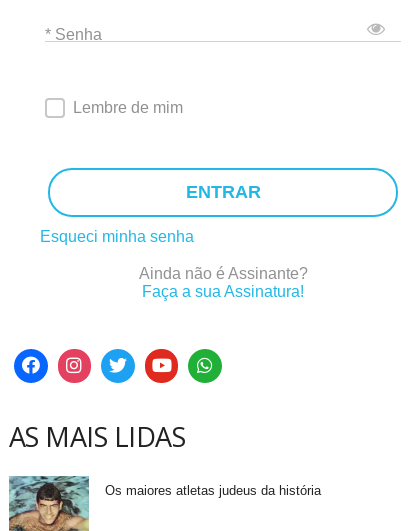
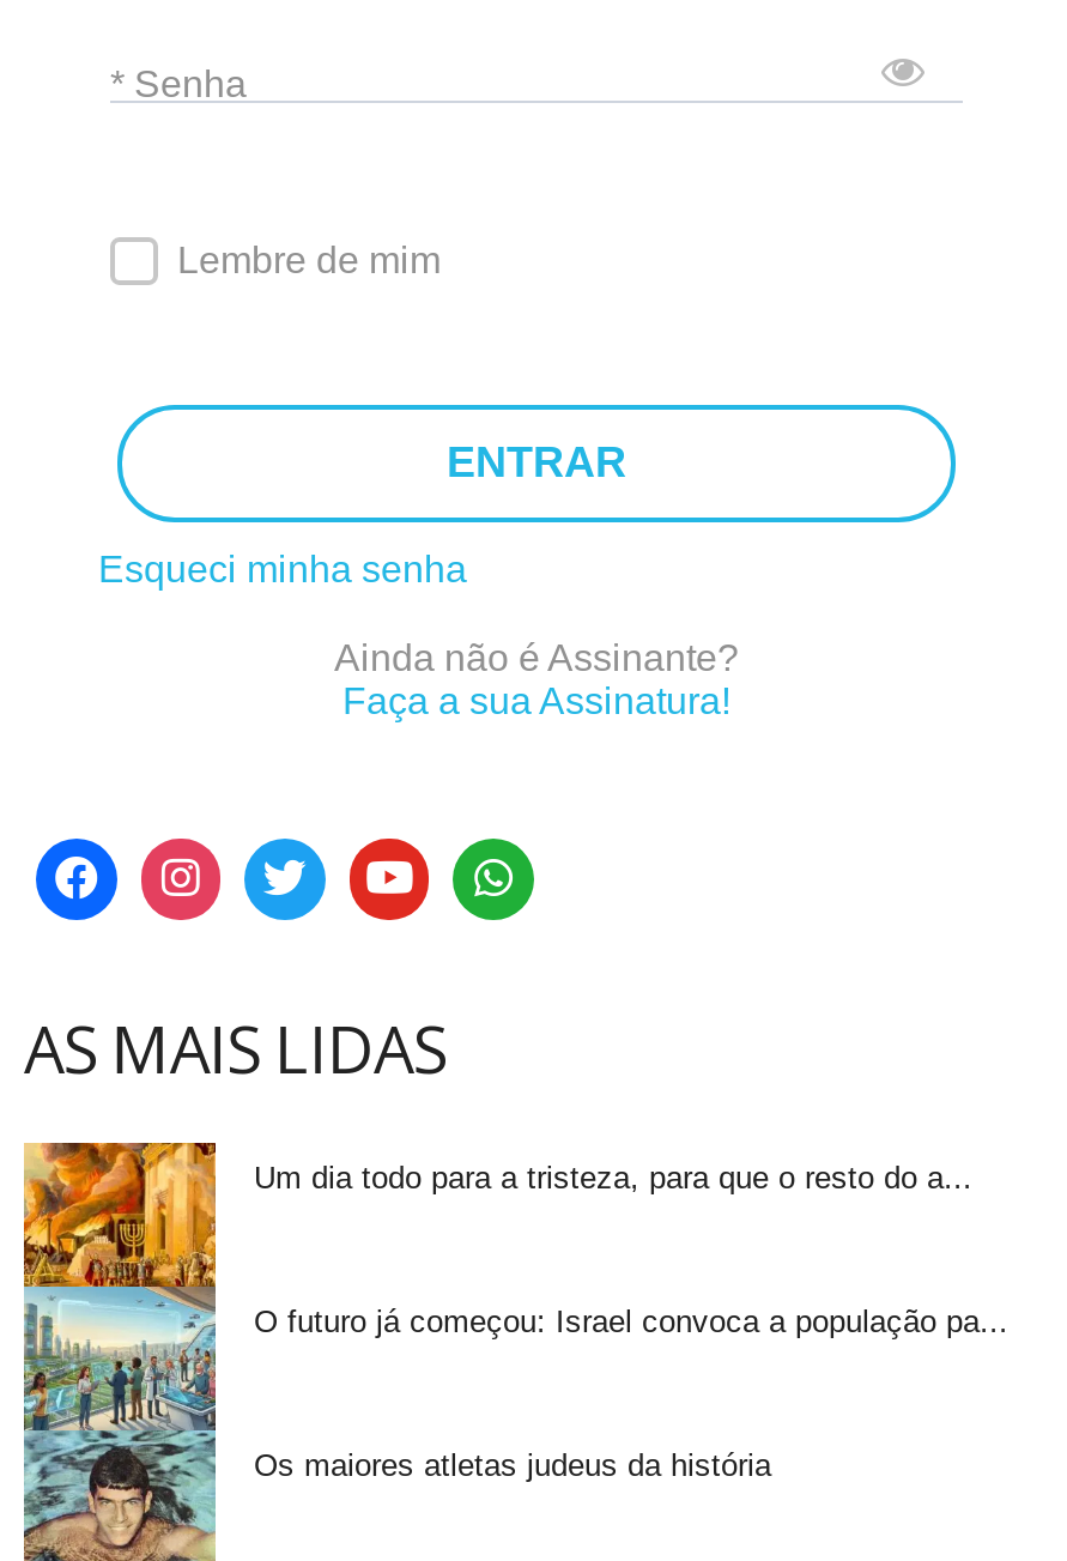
+ [image]
+ Um dia todo para a tristeza, para que o resto do a...

+ O futuro já começou: Israel convoca a população pa...
